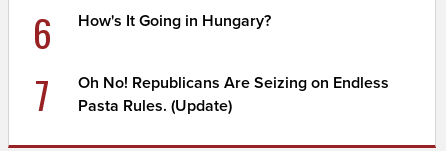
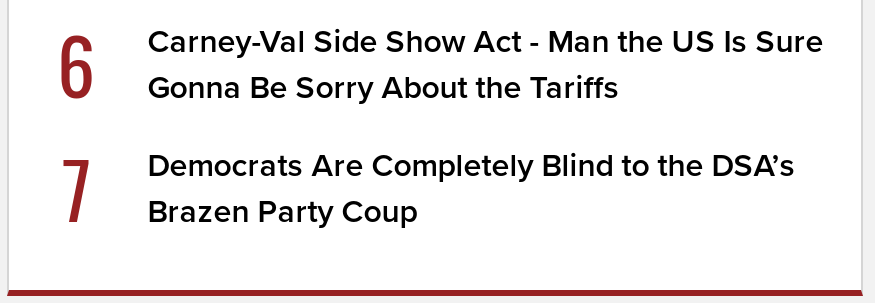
- How's It Going in Hungary?
+ Carney-Val Side Show Act - Man the US Is Sure
+ Gonna Be Sorry About the Tariffs

- Oh No! Republicans Are Seizing on Endless
- Pasta Rules. (Update)
+ Democrats Are Completely Blind to the DSA’s
+ Brazen Party Coup
